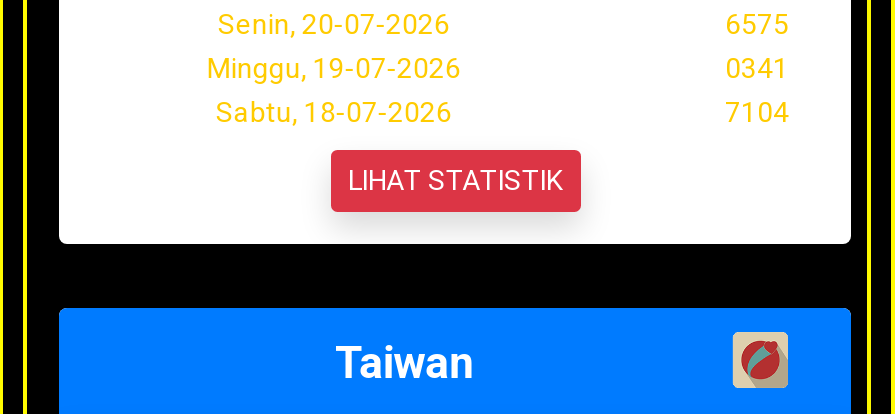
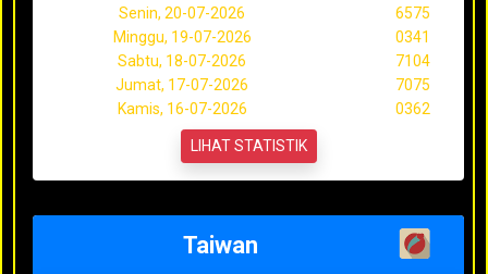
+ Jumat, 17-07-2026
+ 7075
+ Kamis, 16-07-2026
+ 0362
